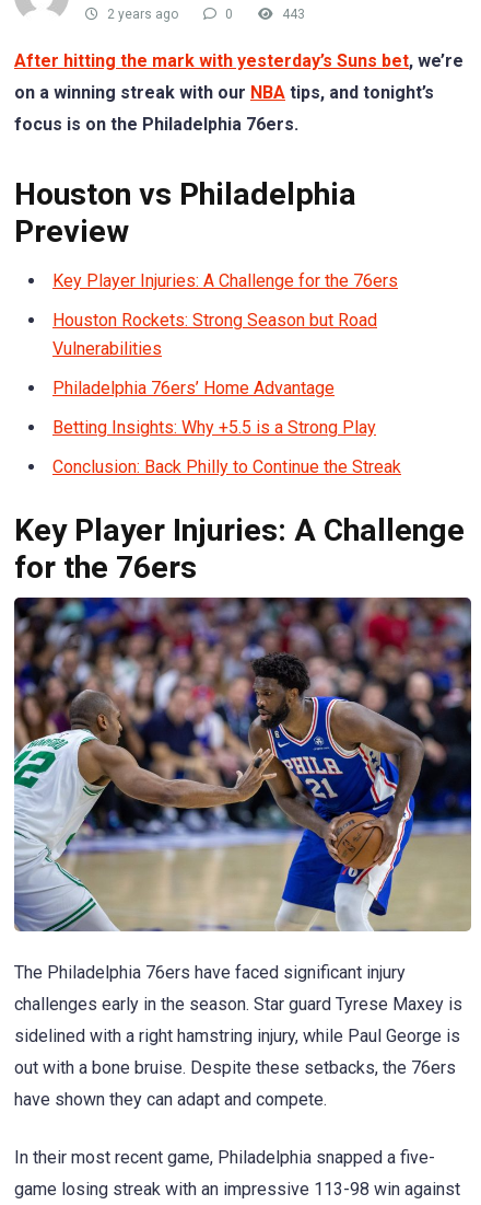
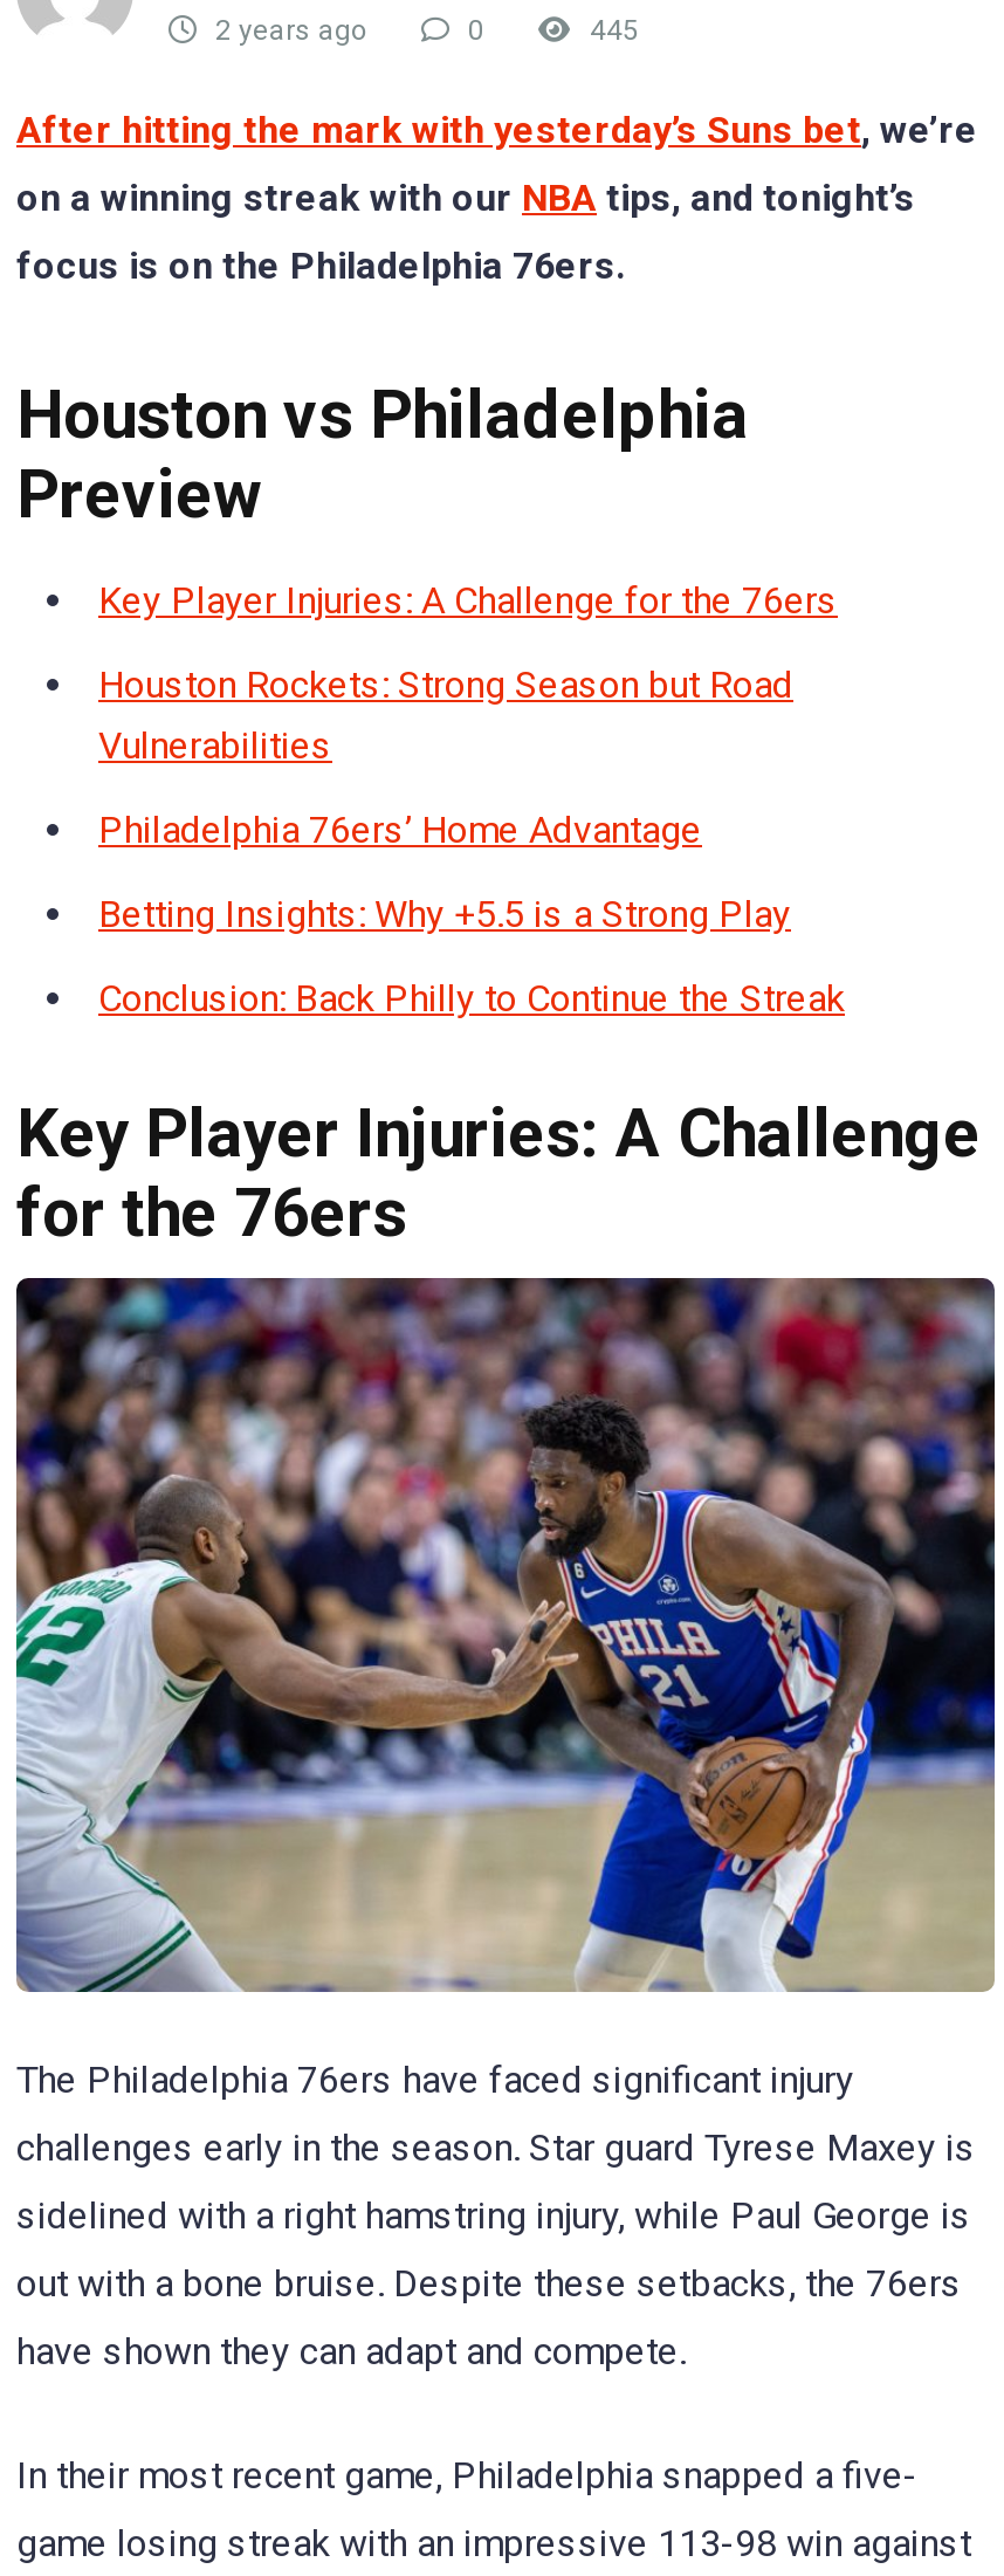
- 443
+ 445
